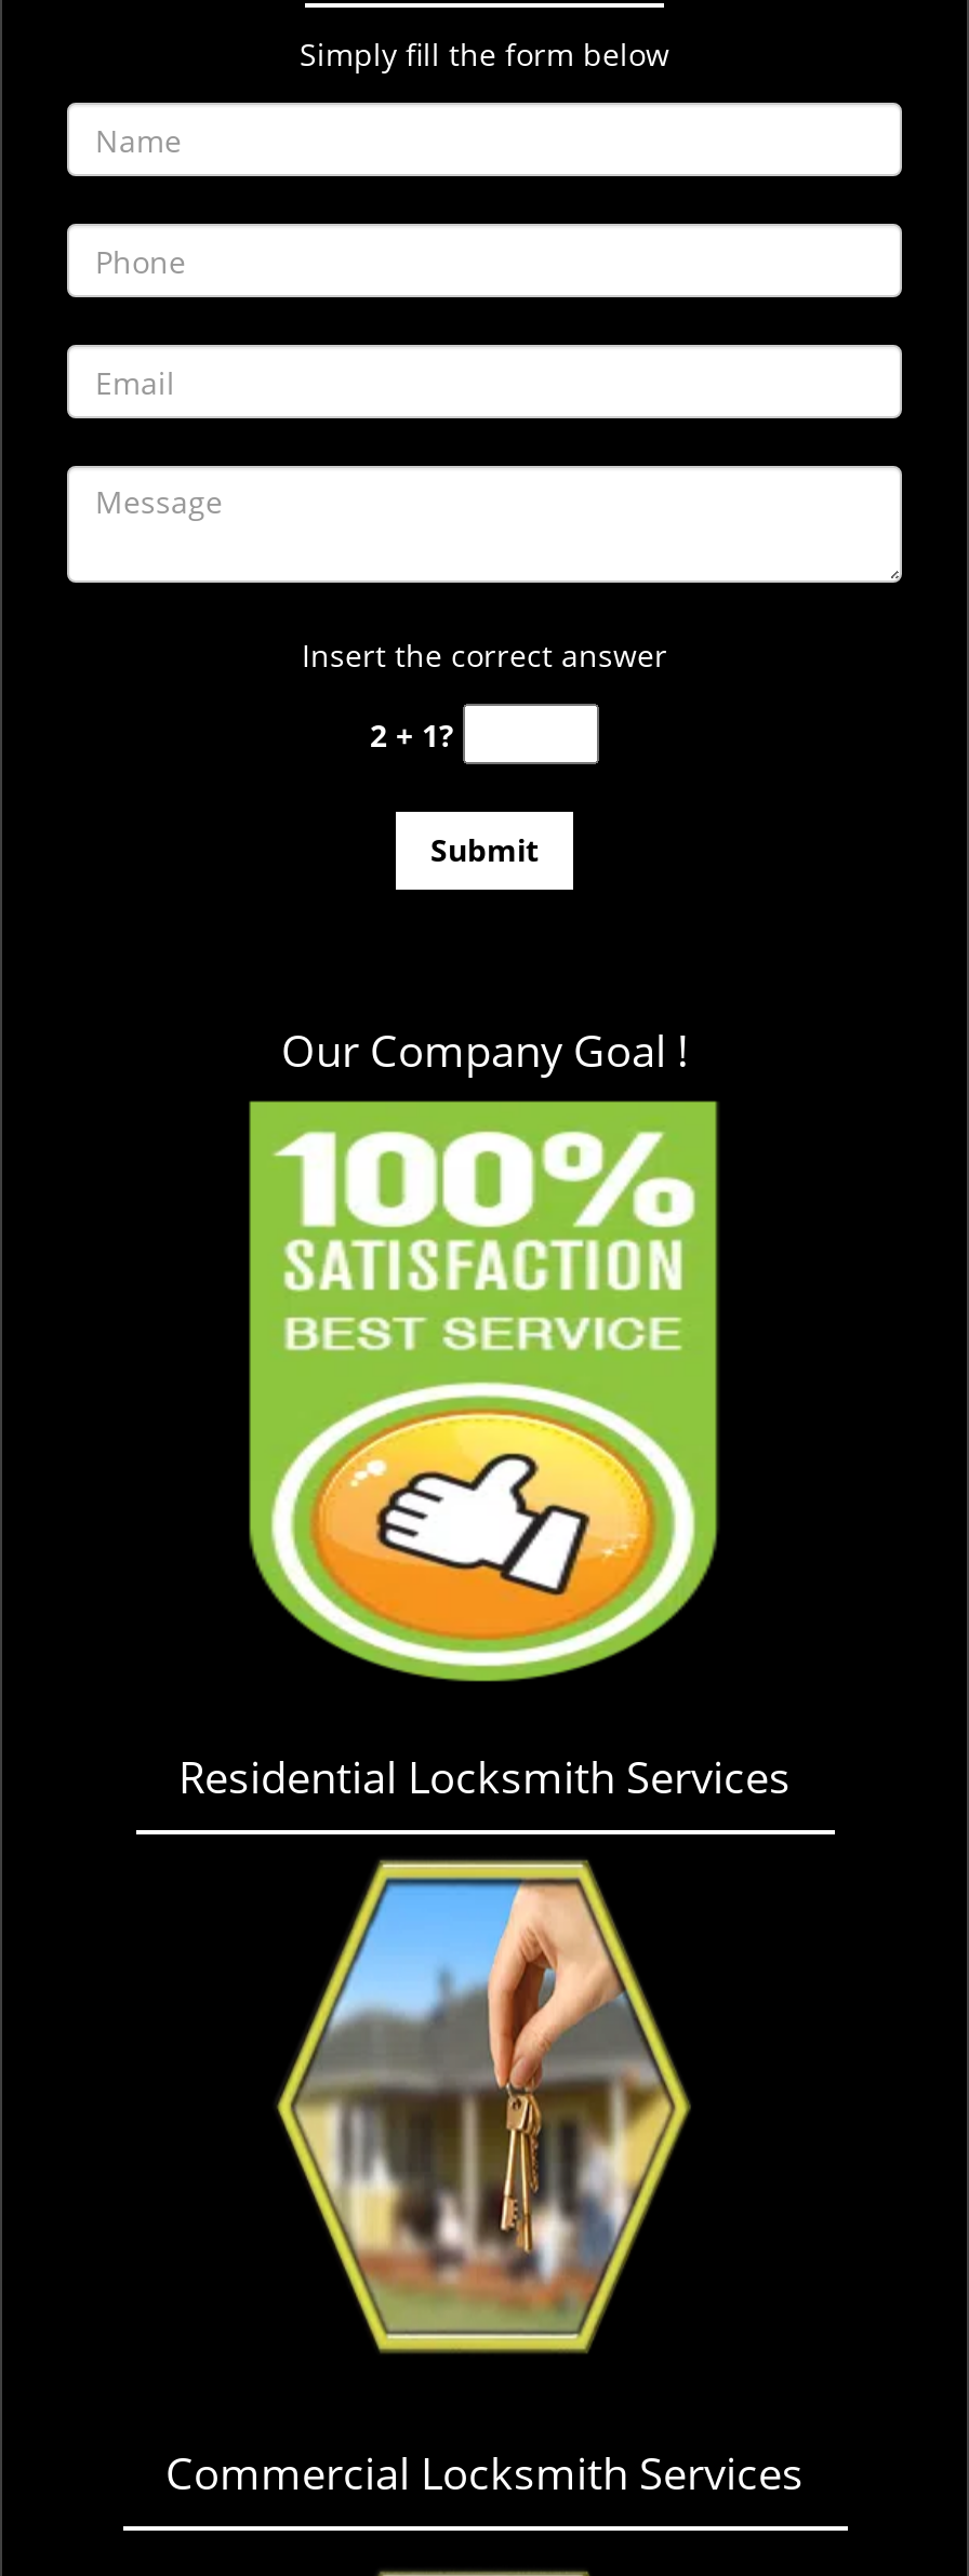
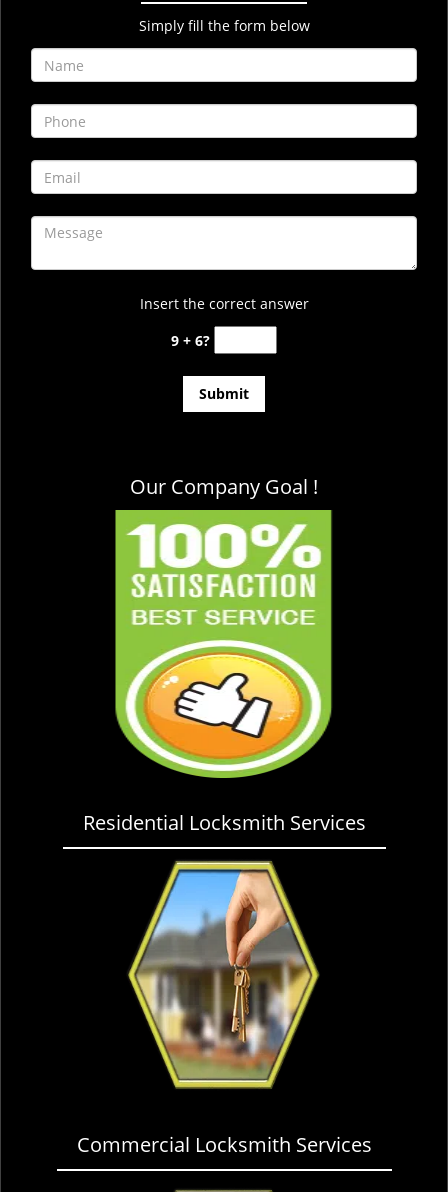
- 2 + 1?
+ 9 + 6?
